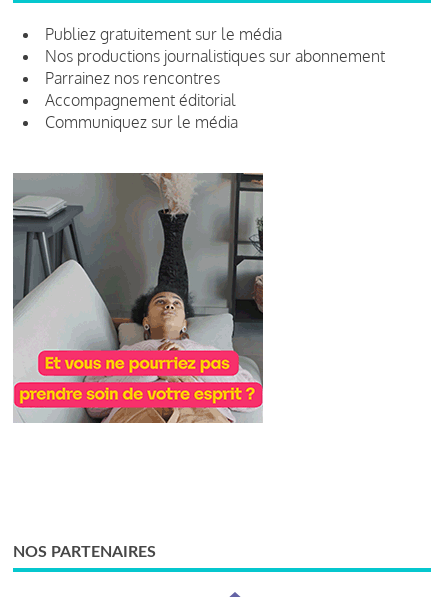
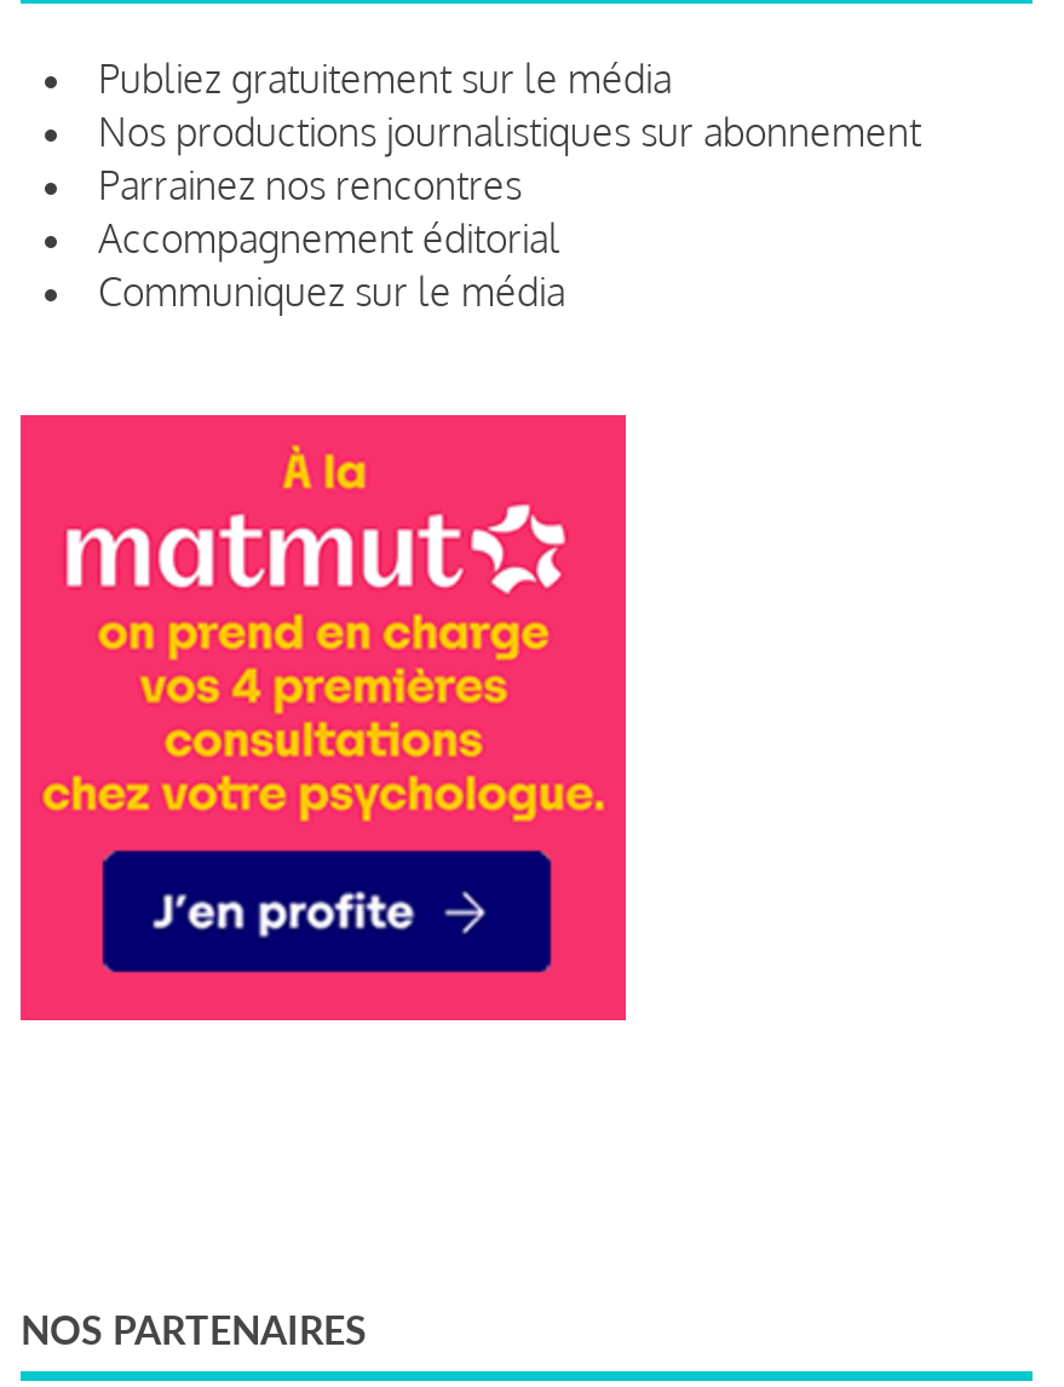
- [image]
+ [image]
